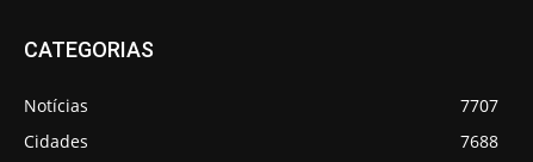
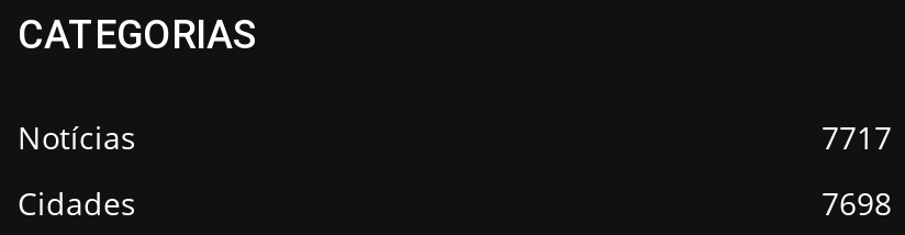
- 7707
+ 7717

- 7688
+ 7698
